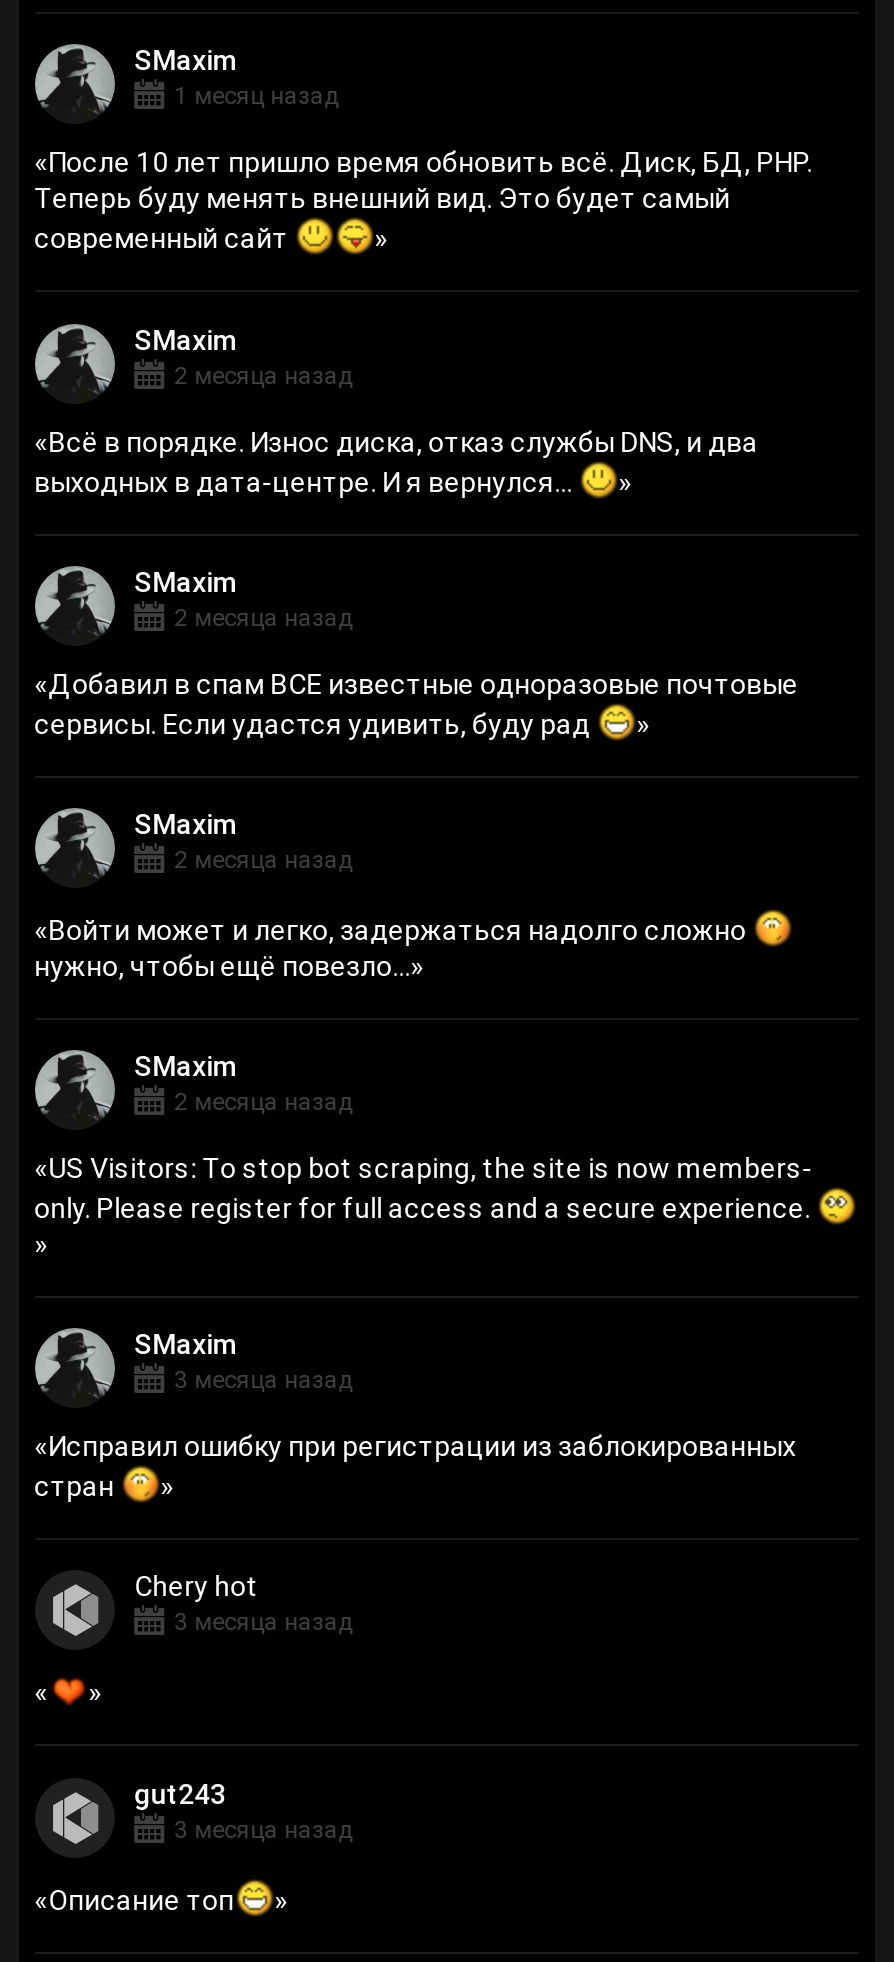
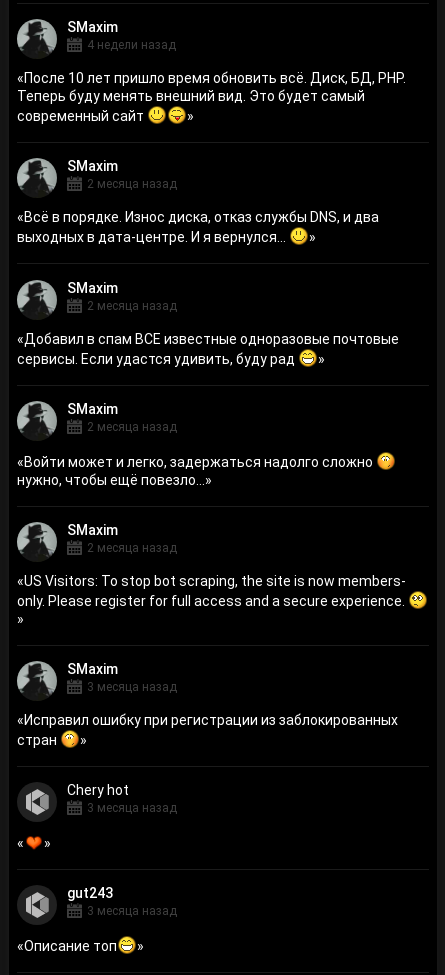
- 1 месяц назад
+ 4 недели назад
